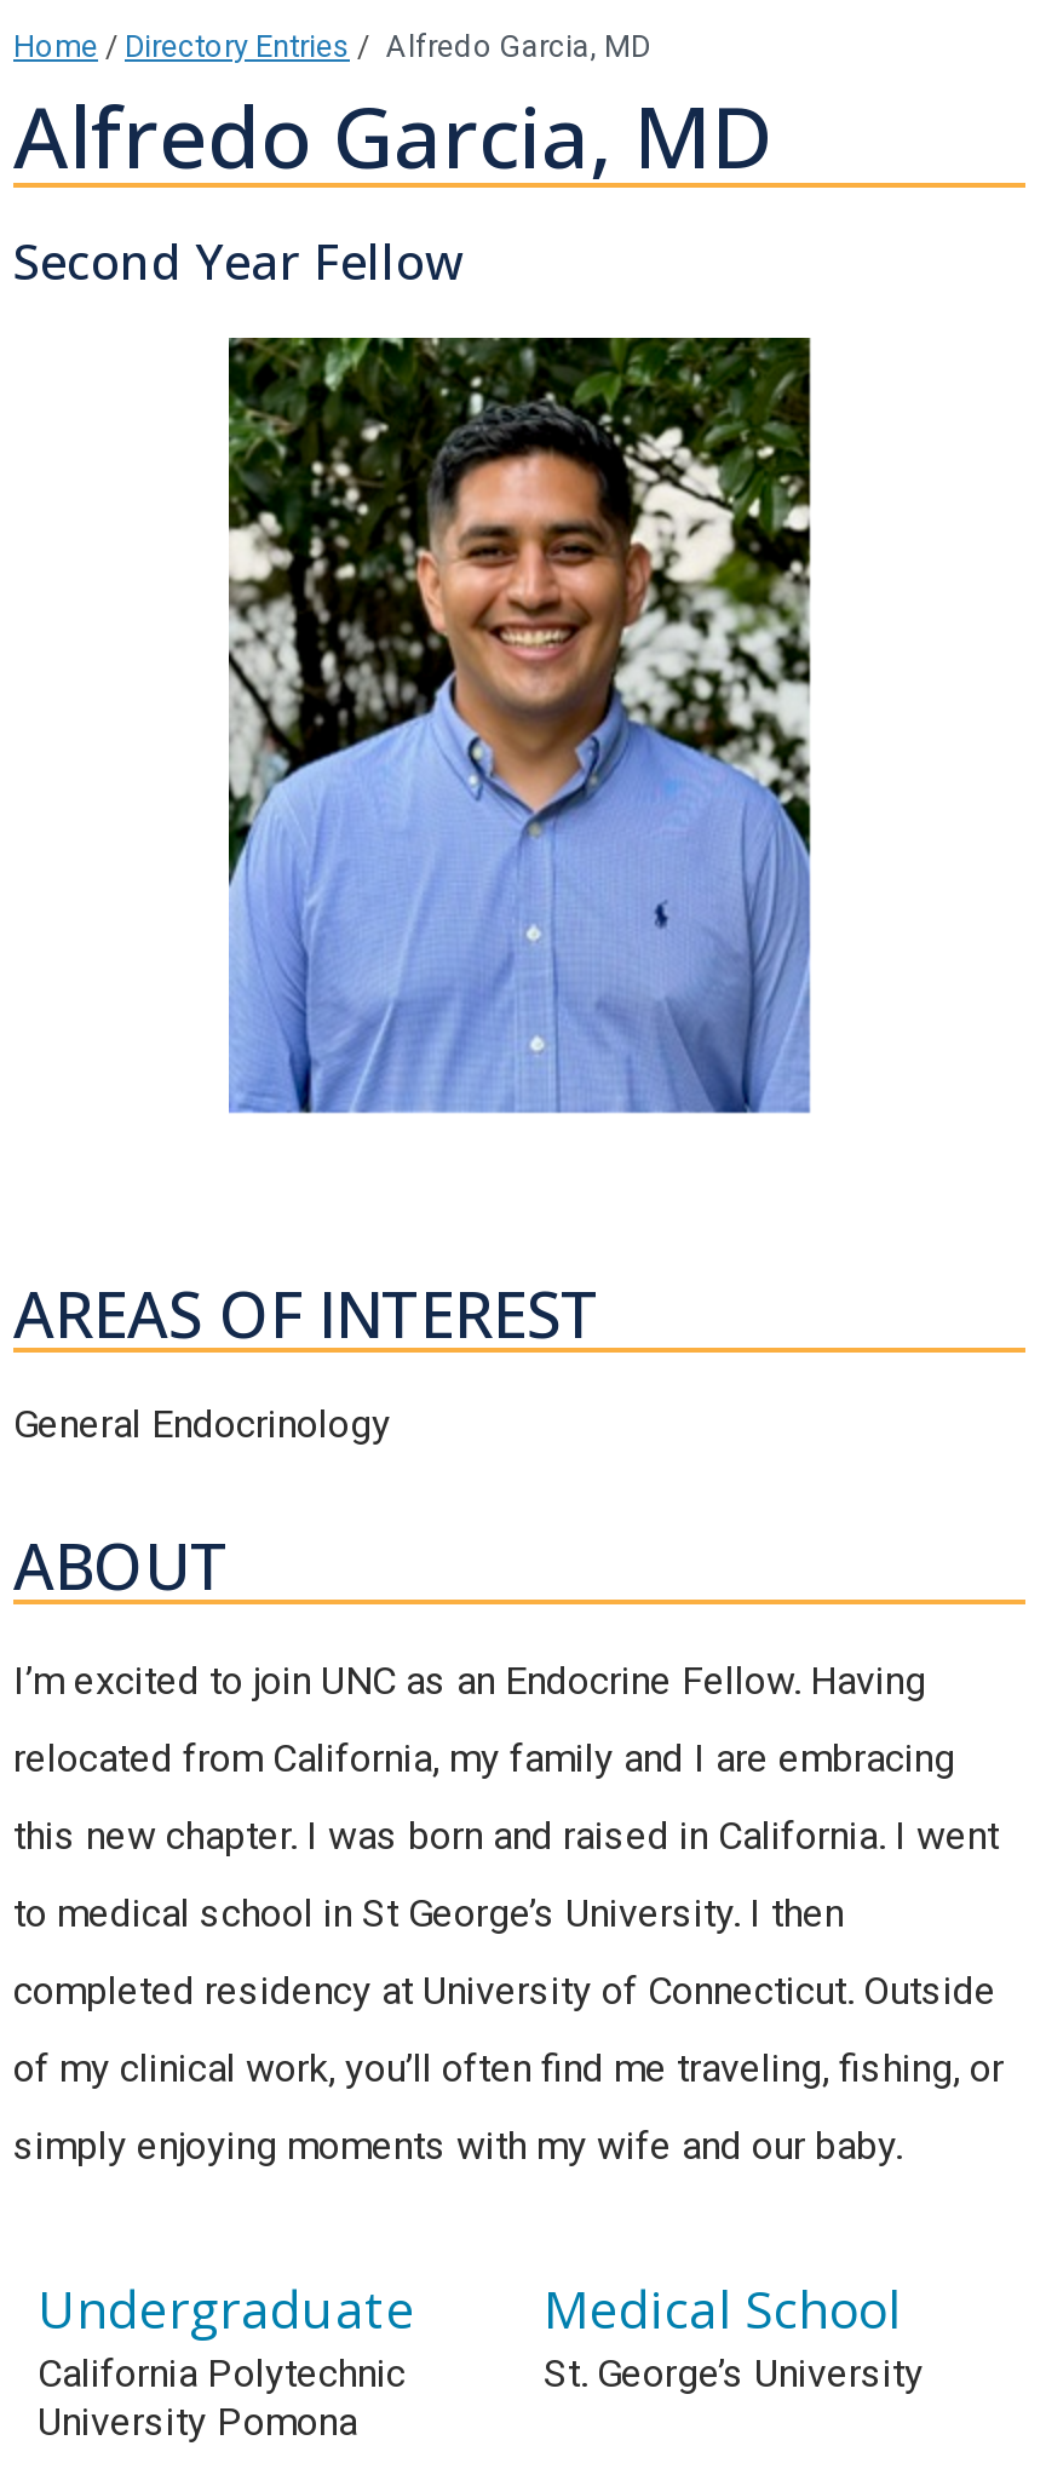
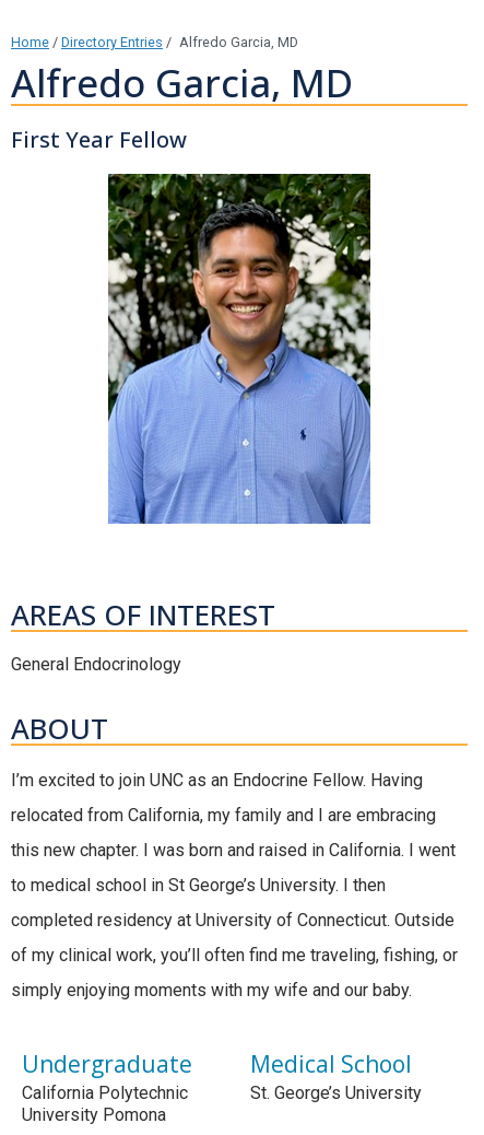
- Second Year Fellow
+ First Year Fellow
